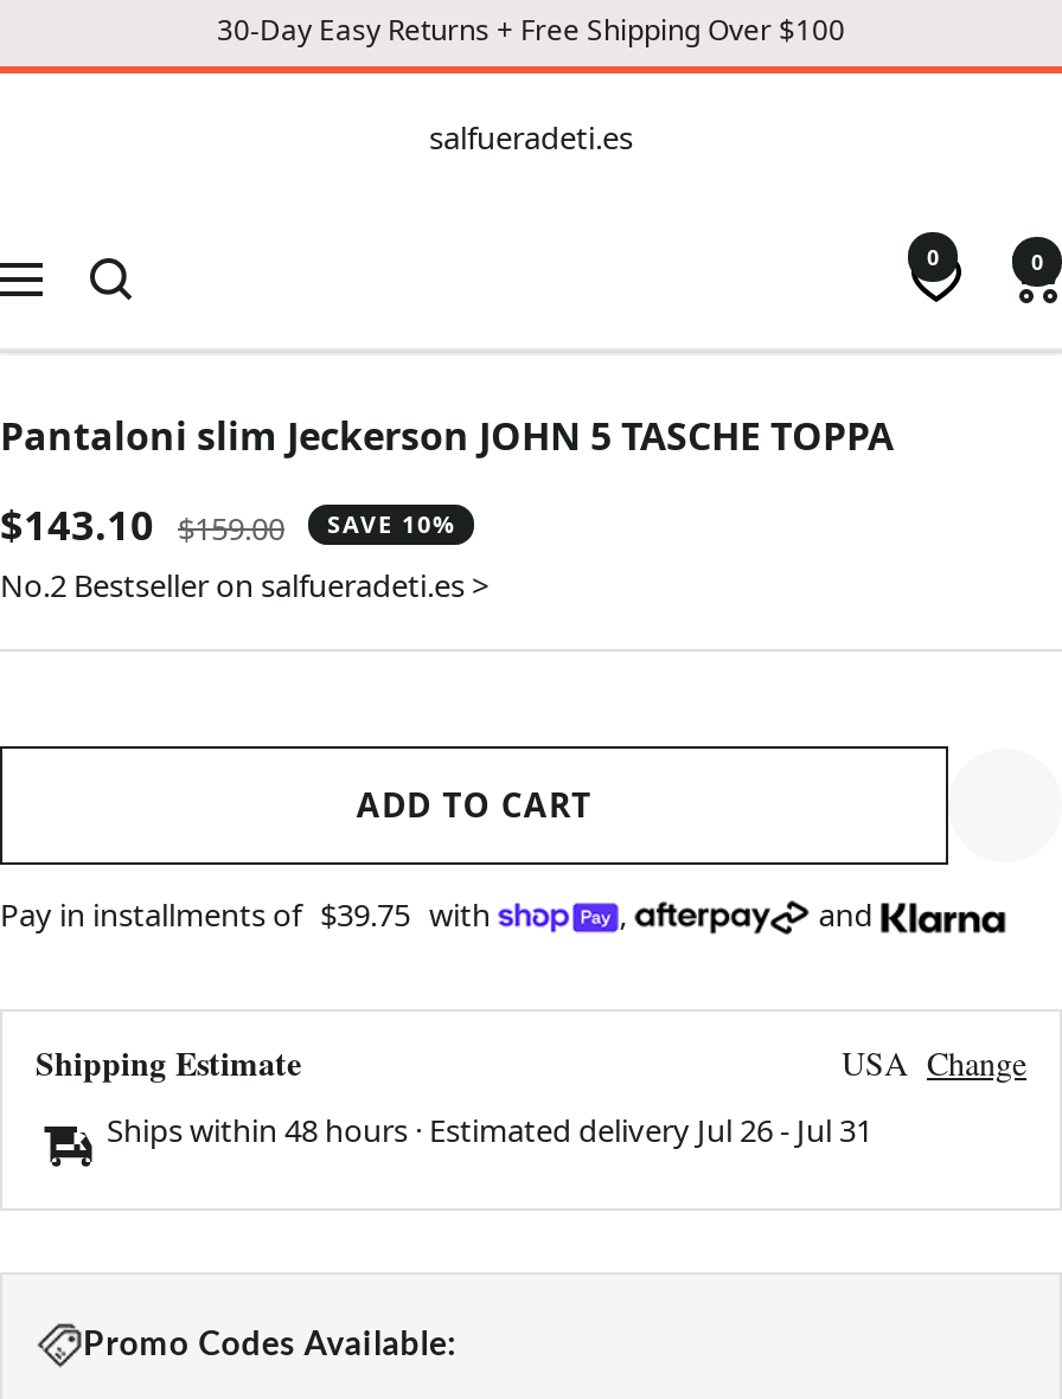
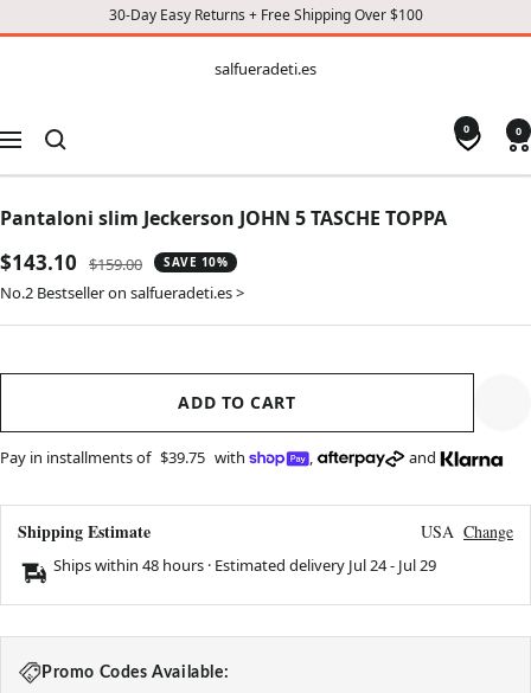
- Ships within 48 hours · Estimated delivery Jul 26 - Jul 31
+ Ships within 48 hours · Estimated delivery Jul 24 - Jul 29
